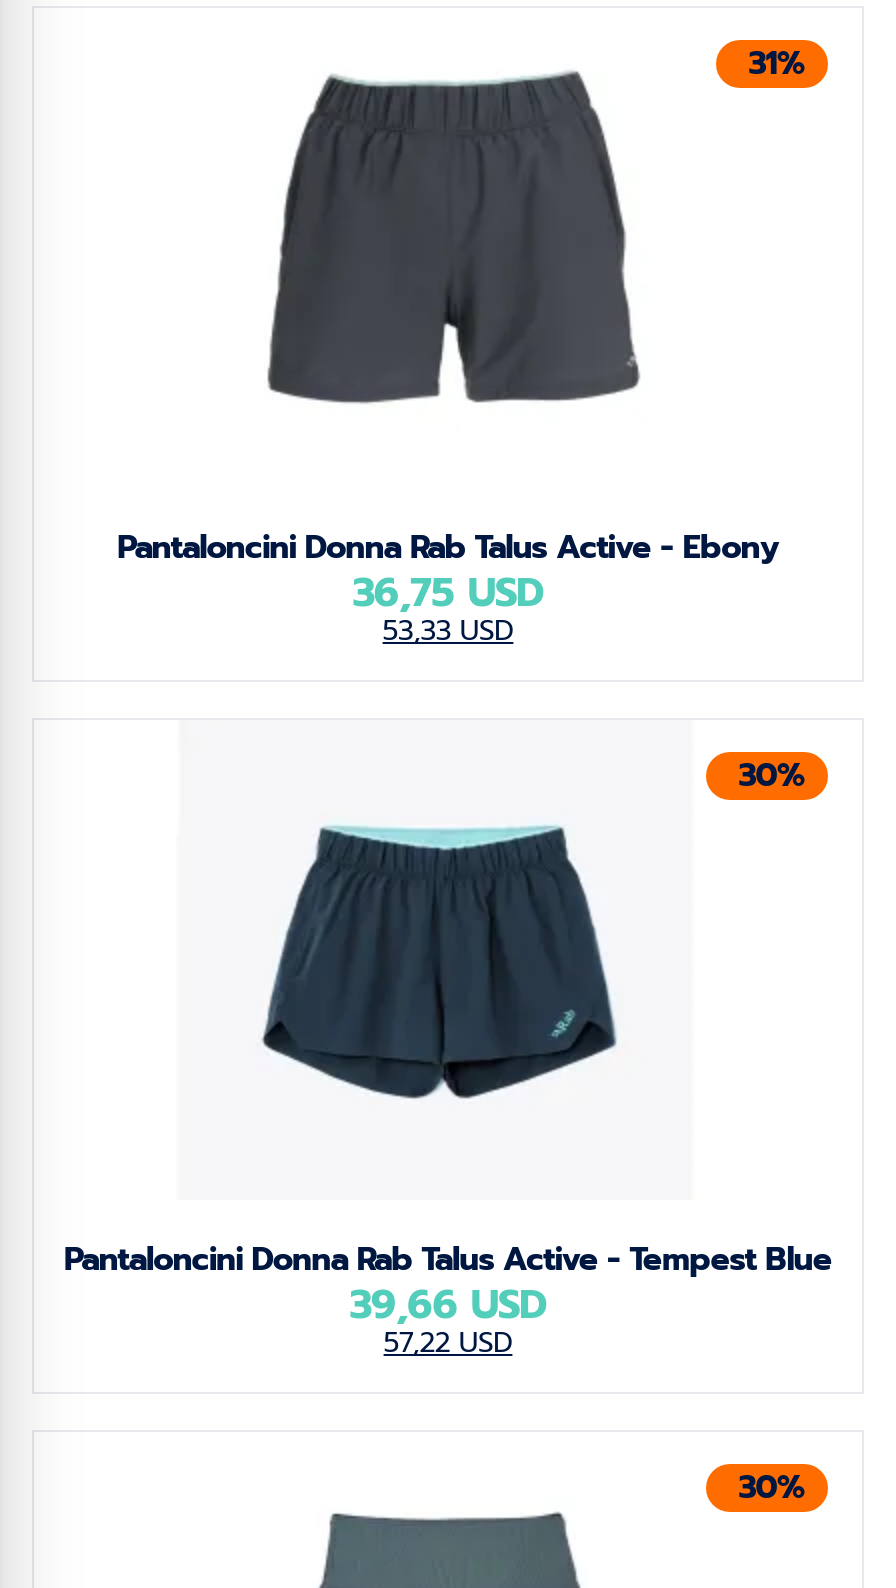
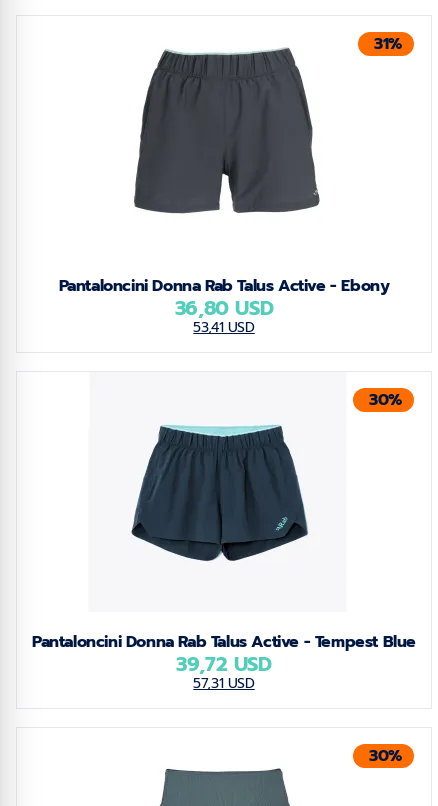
- 36,75 USD
+ 36,80 USD

- 53,33 USD
+ 53,41 USD

- 39,66 USD
+ 39,72 USD

- 57,22 USD
+ 57,31 USD
